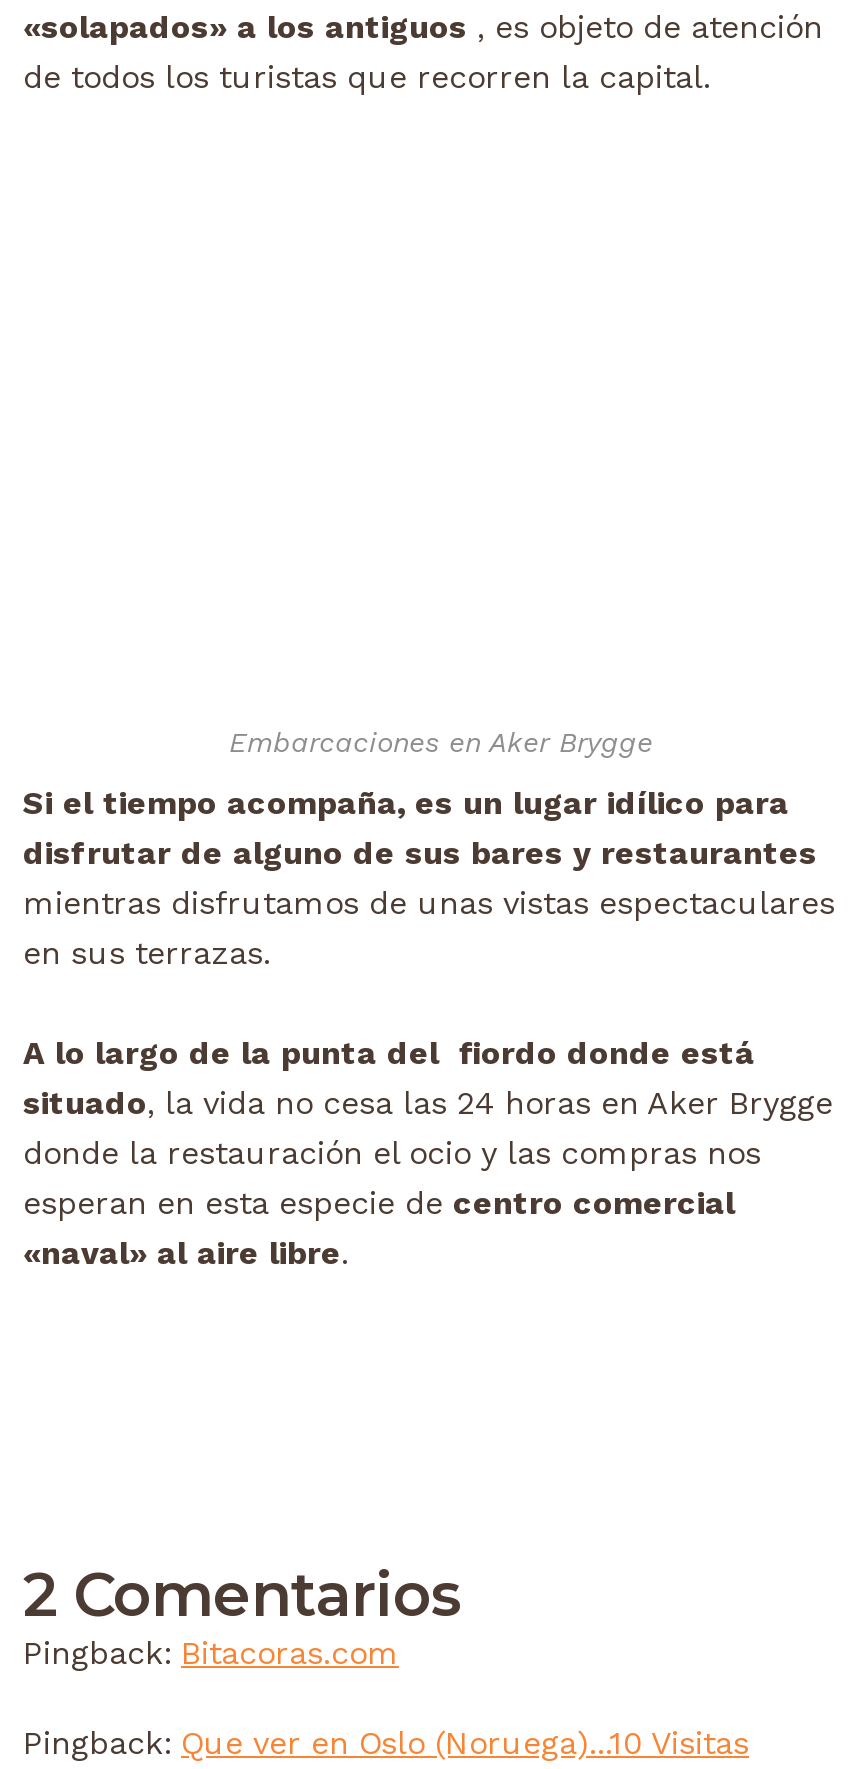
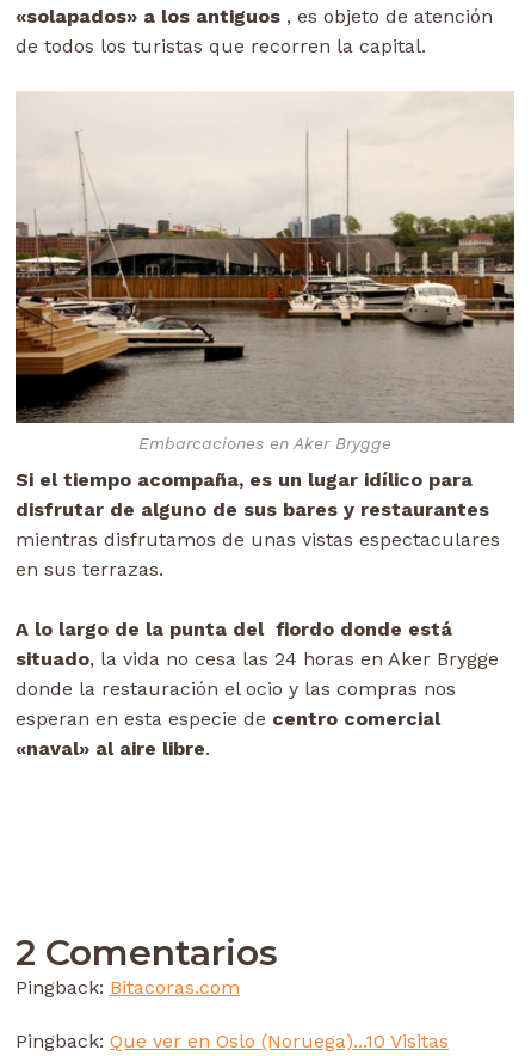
+ [image]
